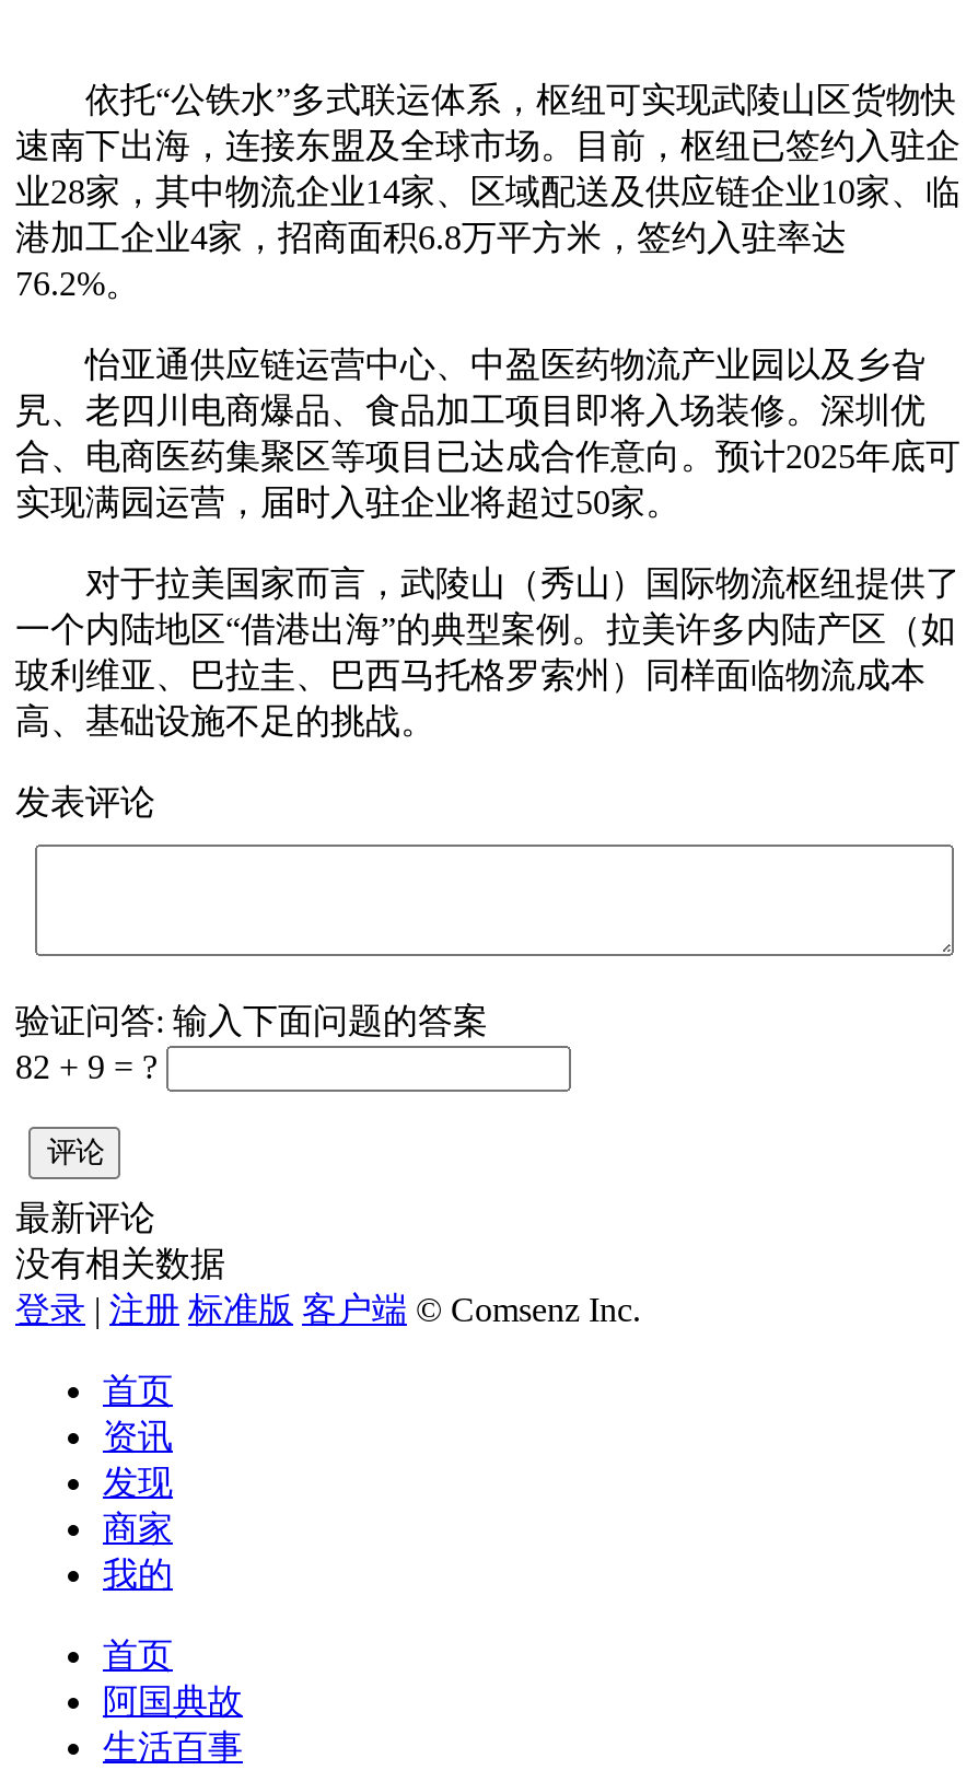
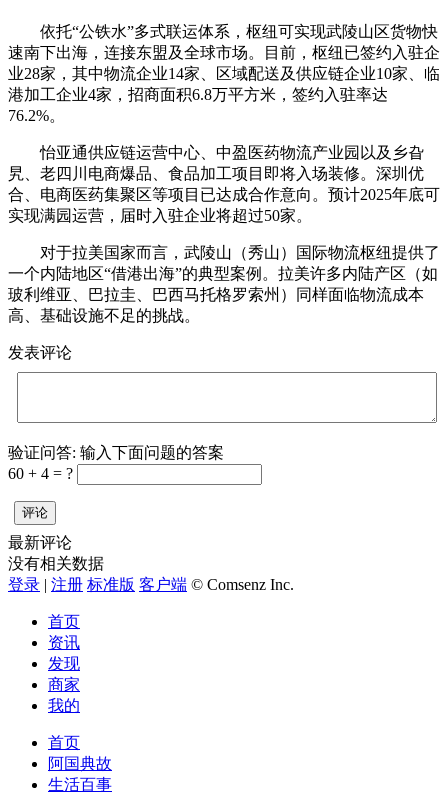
- 82 + 9 = ?
+ 60 + 4 = ?
